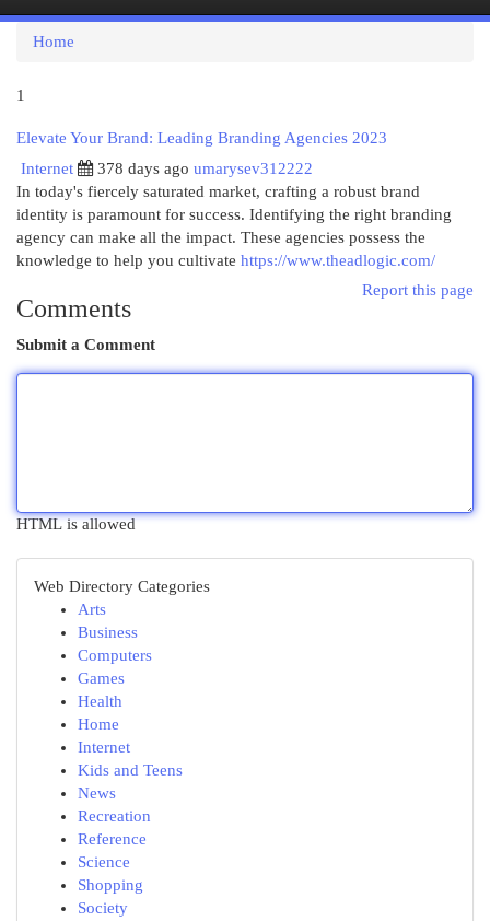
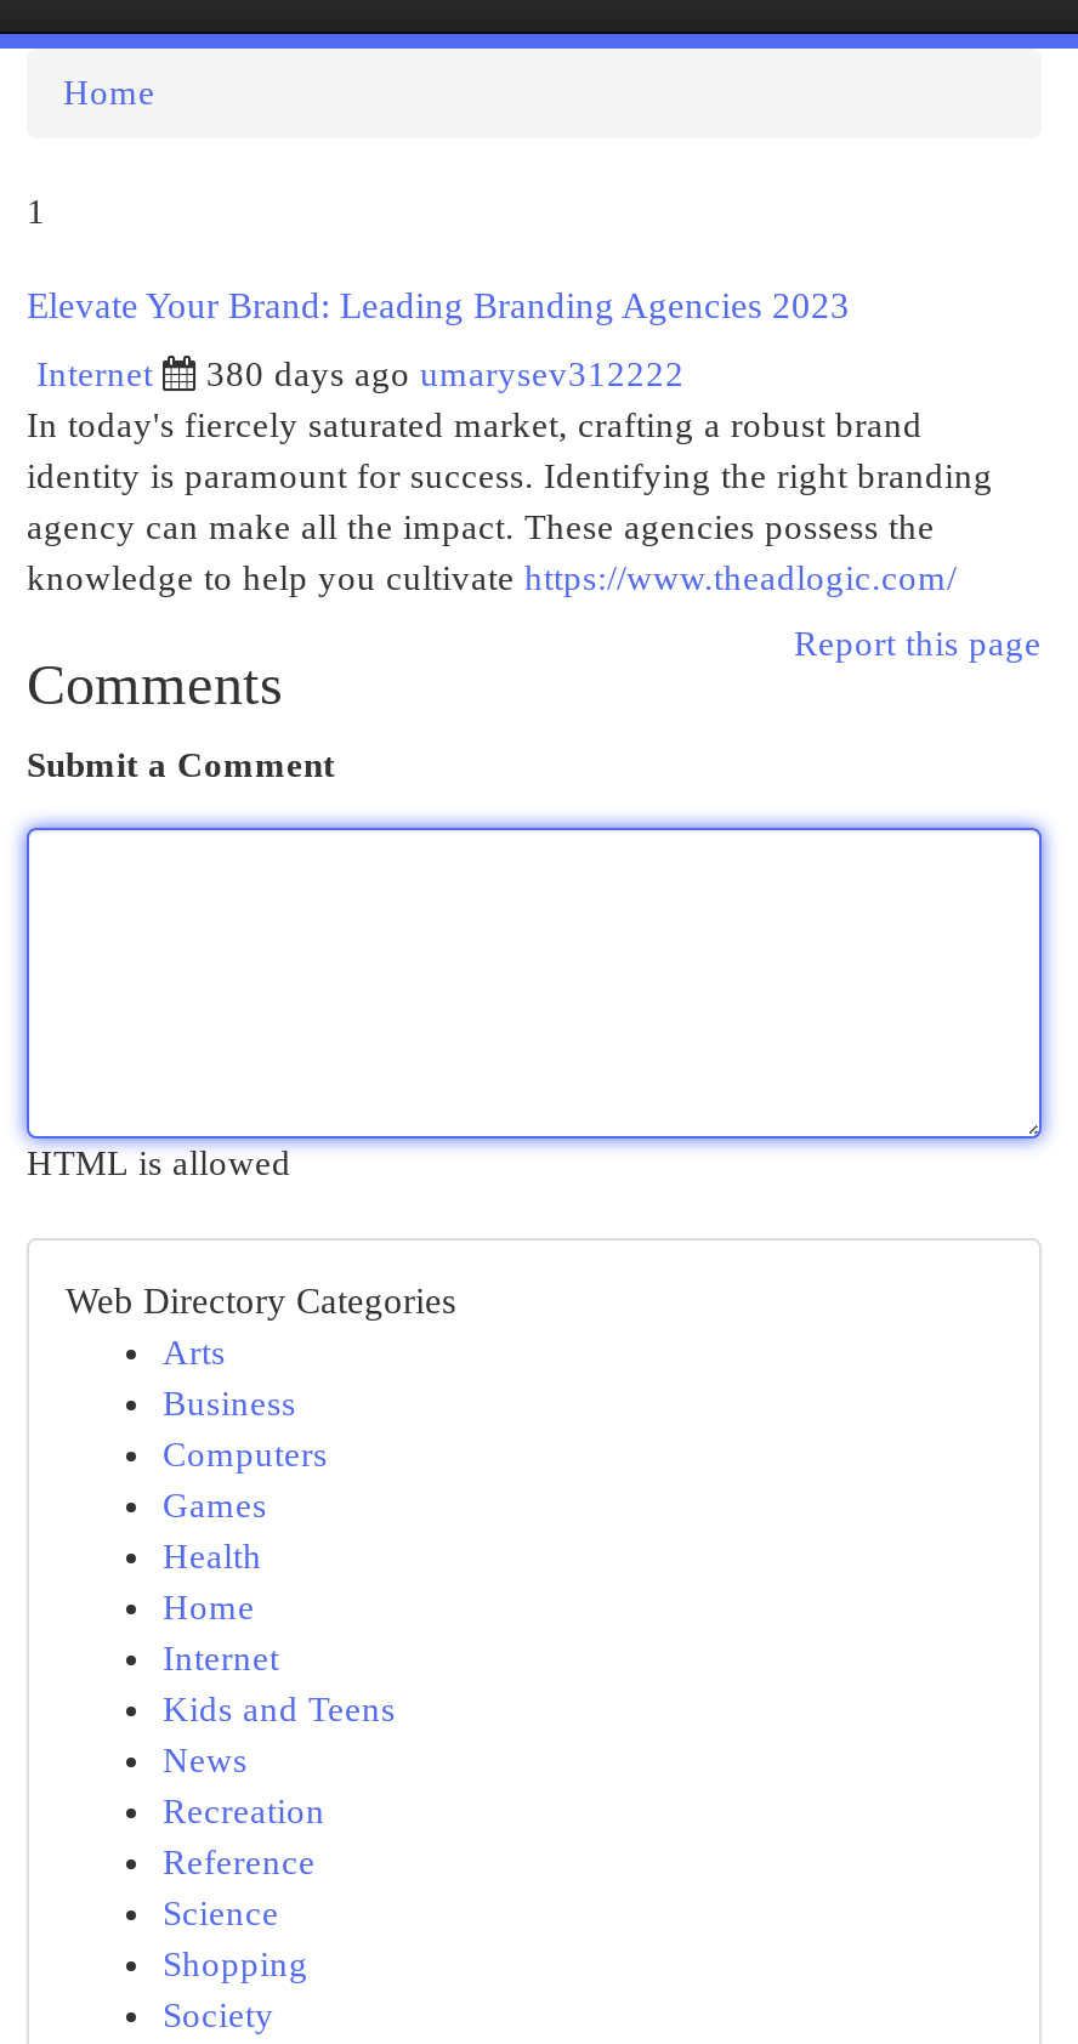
- 378 days ago umarysev312222
+ 380 days ago umarysev312222
